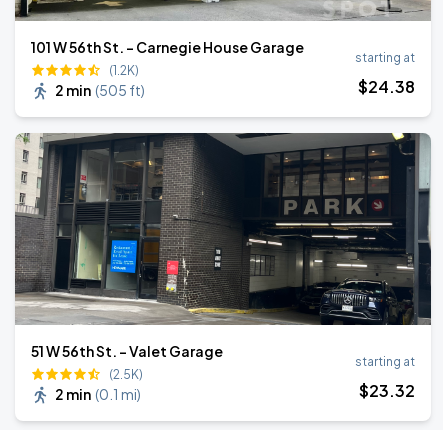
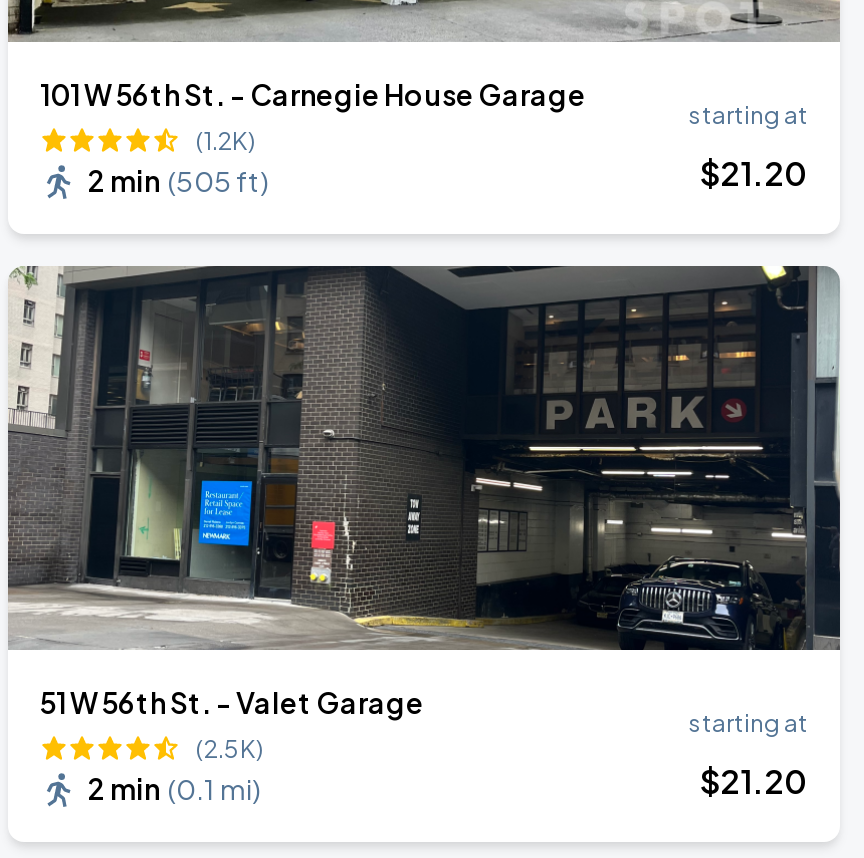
- $24.38
+ $21.20

- $23.32
+ $21.20
